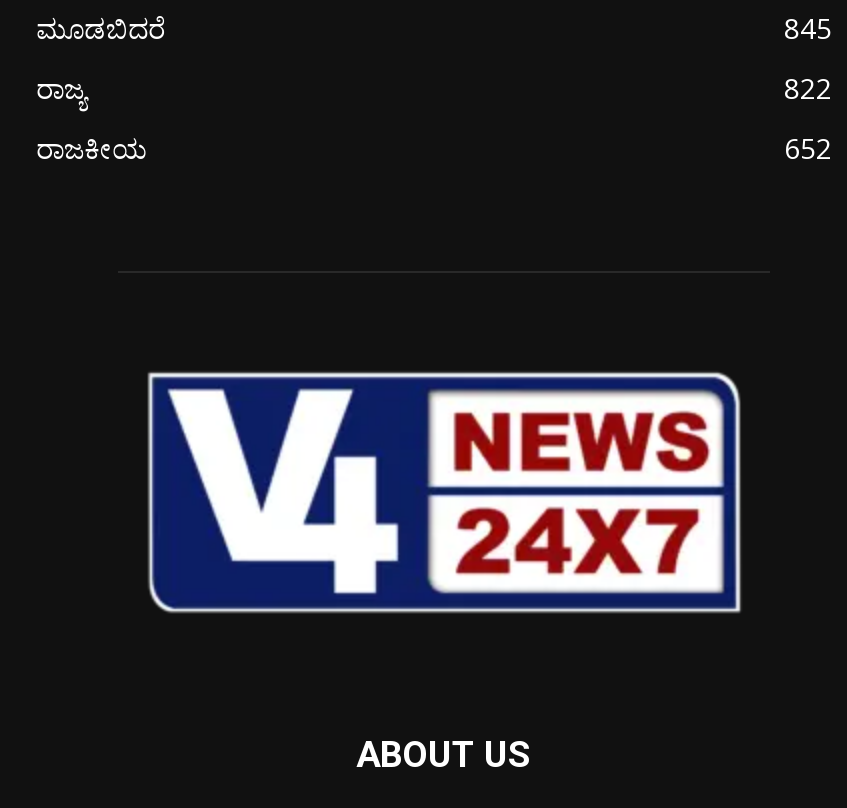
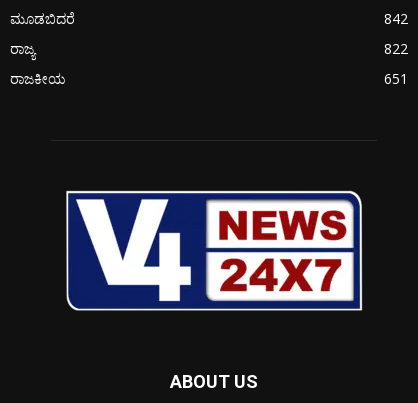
- 845
+ 842

- 652
+ 651
